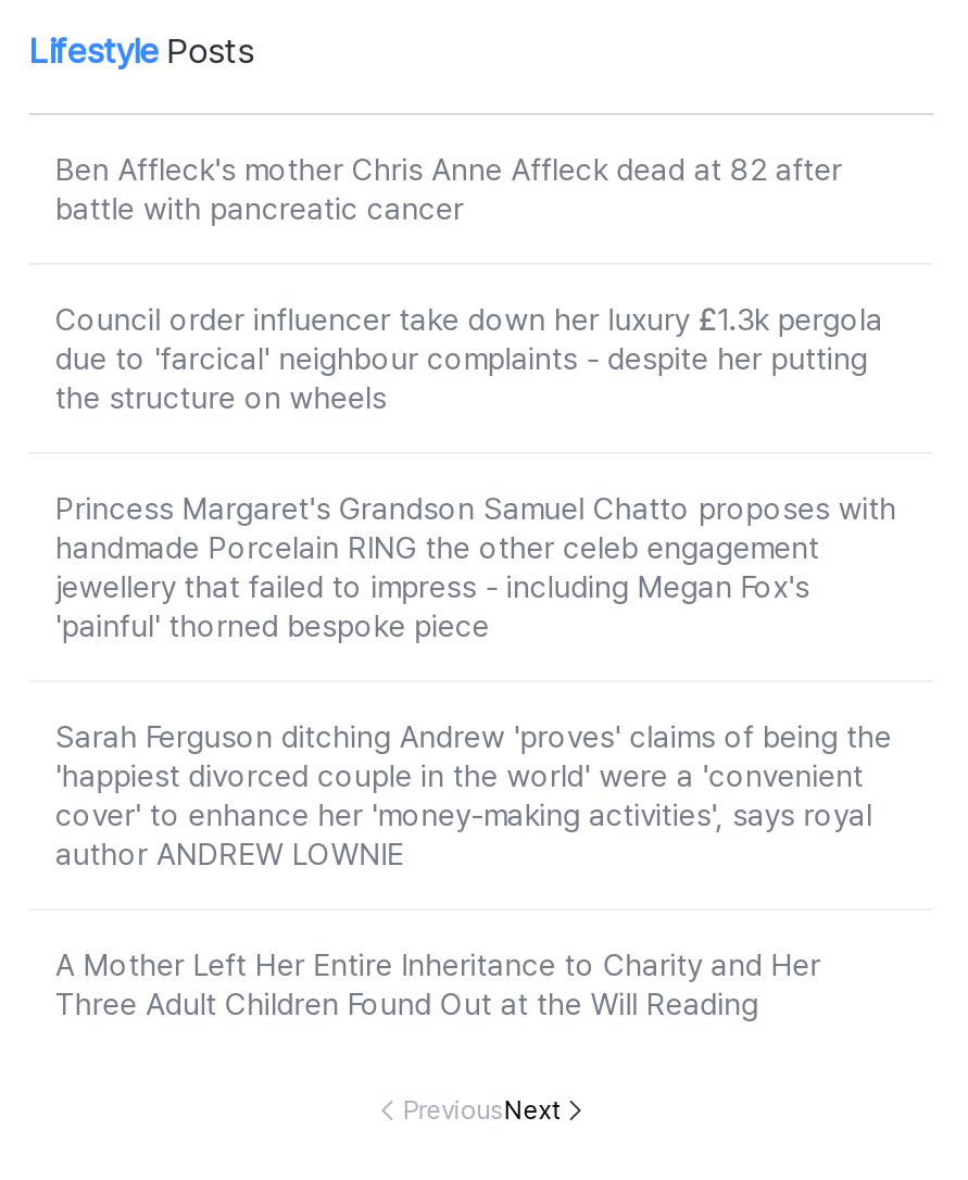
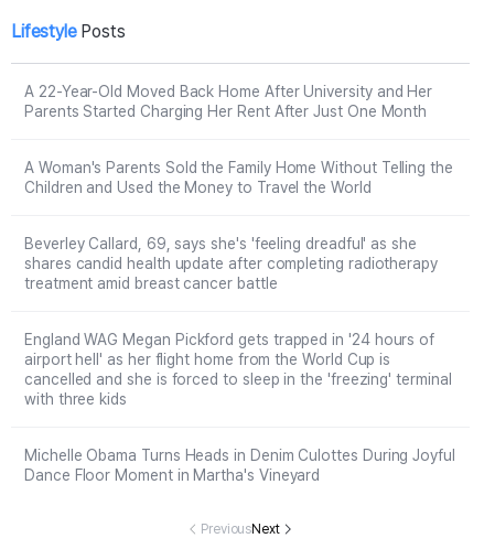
- Ben Affleck's mother Chris Anne Affleck dead at 82 after
- battle with pancreatic cancer
+ A 22-Year-Old Moved Back Home After University and Her
+ Parents Started Charging Her Rent After Just One Month

- Council order influencer take down her luxury £1.3k pergola
- due to 'farcical' neighbour complaints - despite her putting
- the structure on wheels
+ A Woman's Parents Sold the Family Home Without Telling the
+ Children and Used the Money to Travel the World

- Princess Margaret's Grandson Samuel Chatto proposes with
- handmade Porcelain RING the other celeb engagement
- jewellery that failed to impress - including Megan Fox's
- 'painful' thorned bespoke piece
+ Beverley Callard, 69, says she's 'feeling dreadful' as she
+ shares candid health update after completing radiotherapy
+ treatment amid breast cancer battle

- Sarah Ferguson ditching Andrew 'proves' claims of being the
- 'happiest divorced couple in the world' were a 'convenient
- cover' to enhance her 'money-making activities', says royal
- author ANDREW LOWNIE
+ England WAG Megan Pickford gets trapped in '24 hours of
+ airport hell' as her flight home from the World Cup is
+ cancelled and she is forced to sleep in the 'freezing' terminal
+ with three kids

- A Mother Left Her Entire Inheritance to Charity and Her
- Three Adult Children Found Out at the Will Reading
+ Michelle Obama Turns Heads in Denim Culottes During Joyful
+ Dance Floor Moment in Martha's Vineyard
